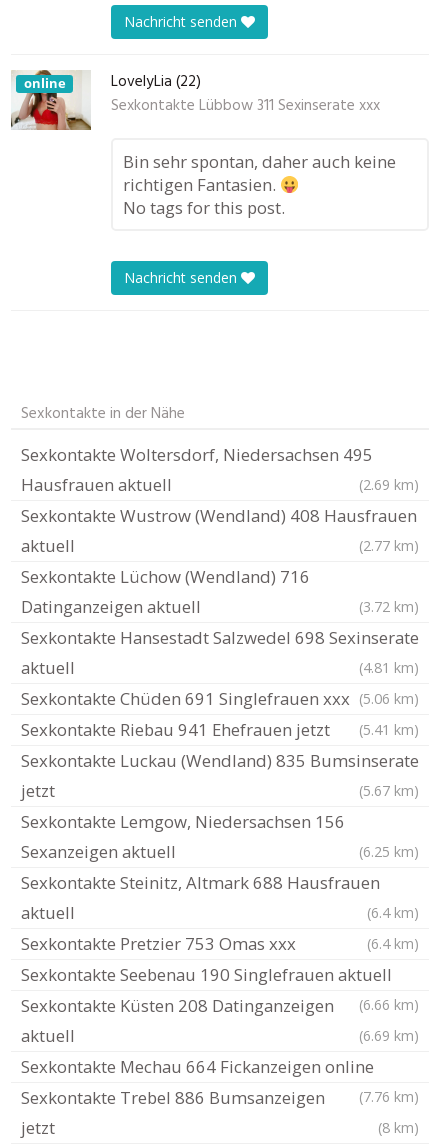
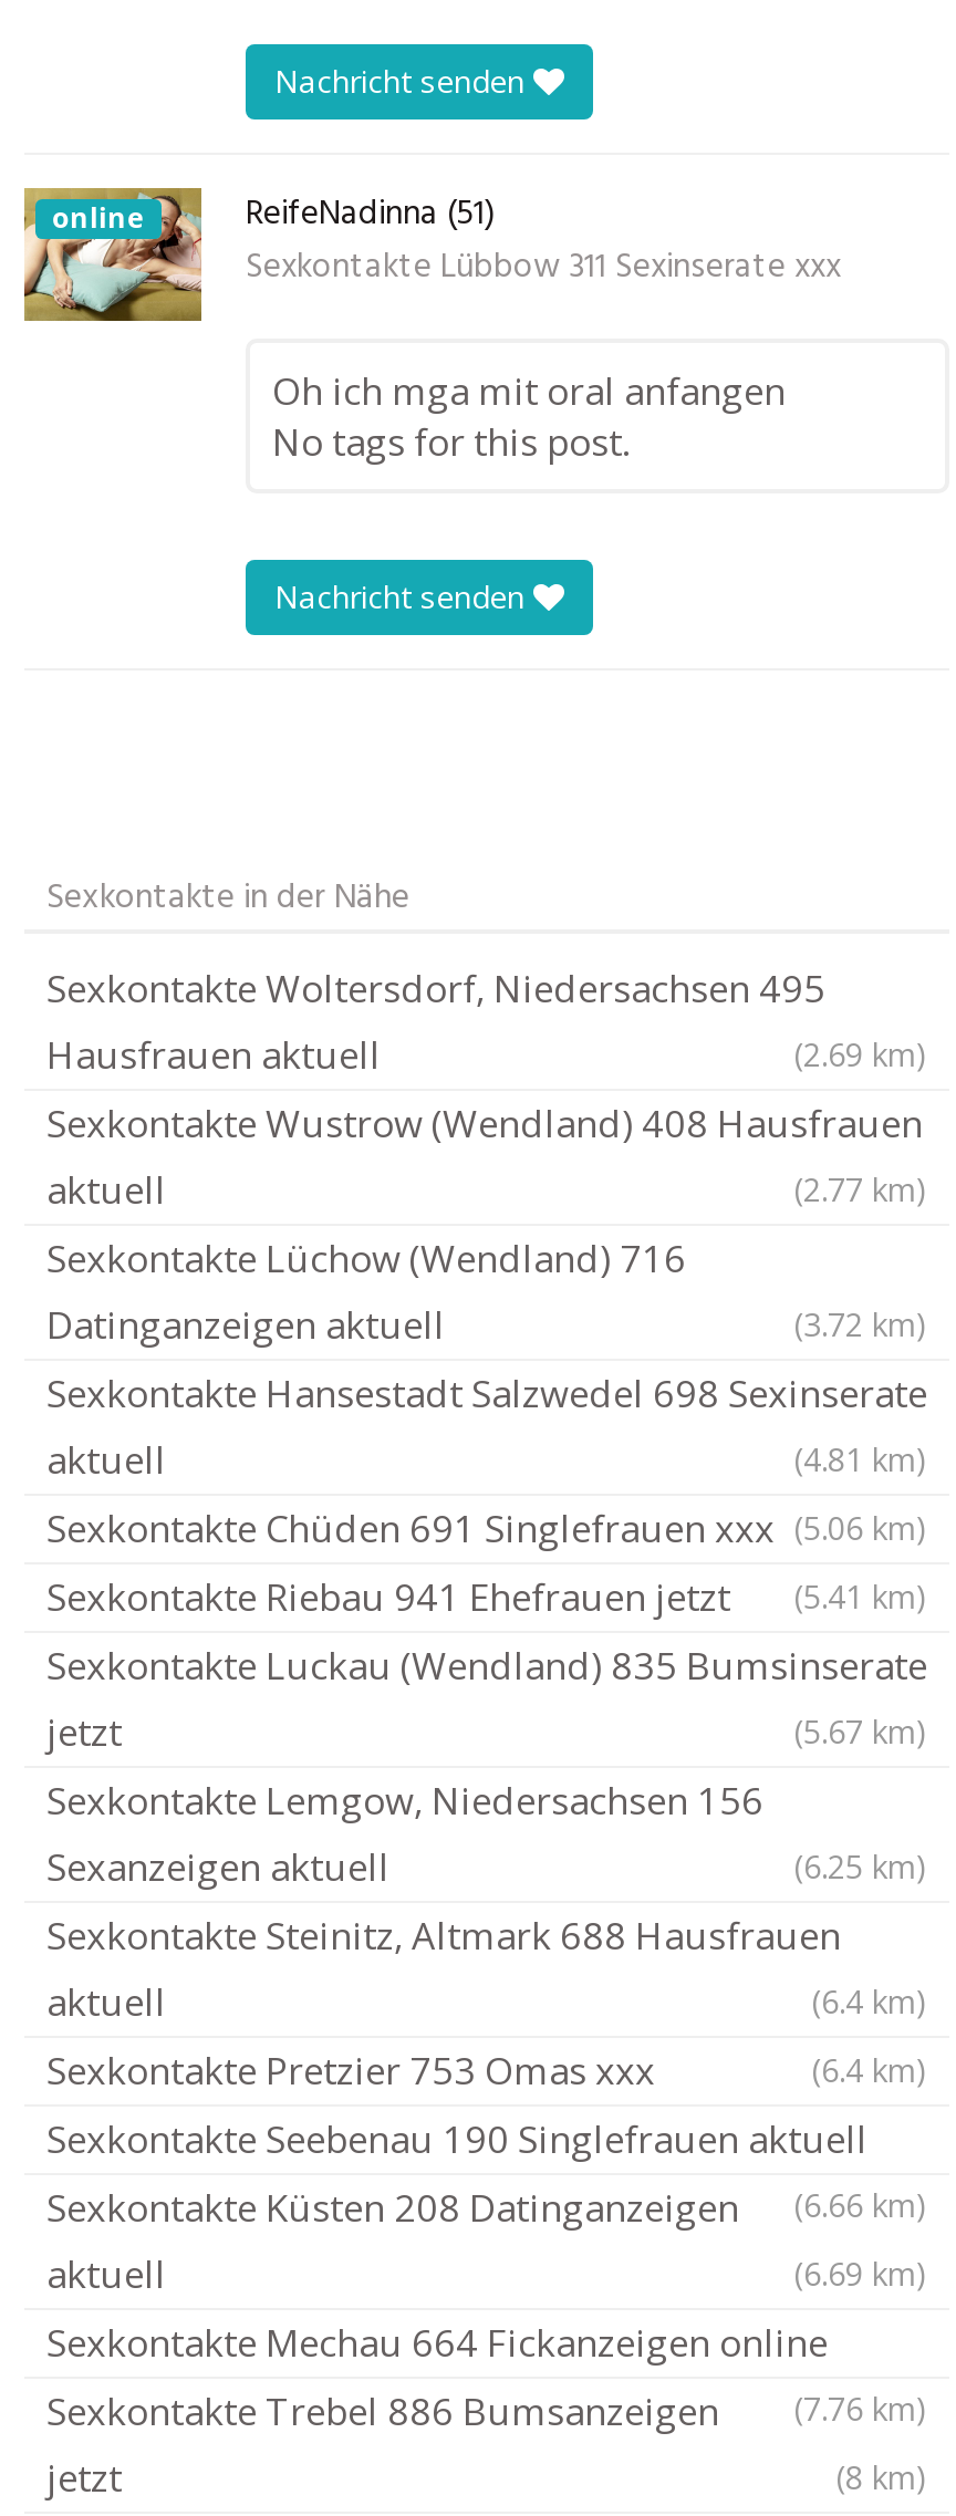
- [image]
- LovelyLia (22)
+ [image]
+ ReifeNadinna (51)

- Bin sehr spontan, daher auch keine
- richtigen Fantasien.
+ Oh ich mga mit oral anfangen
